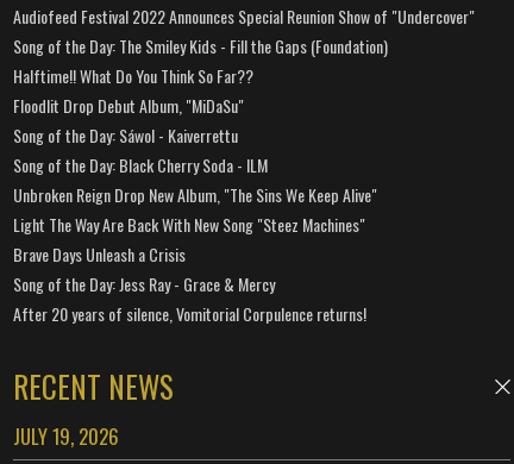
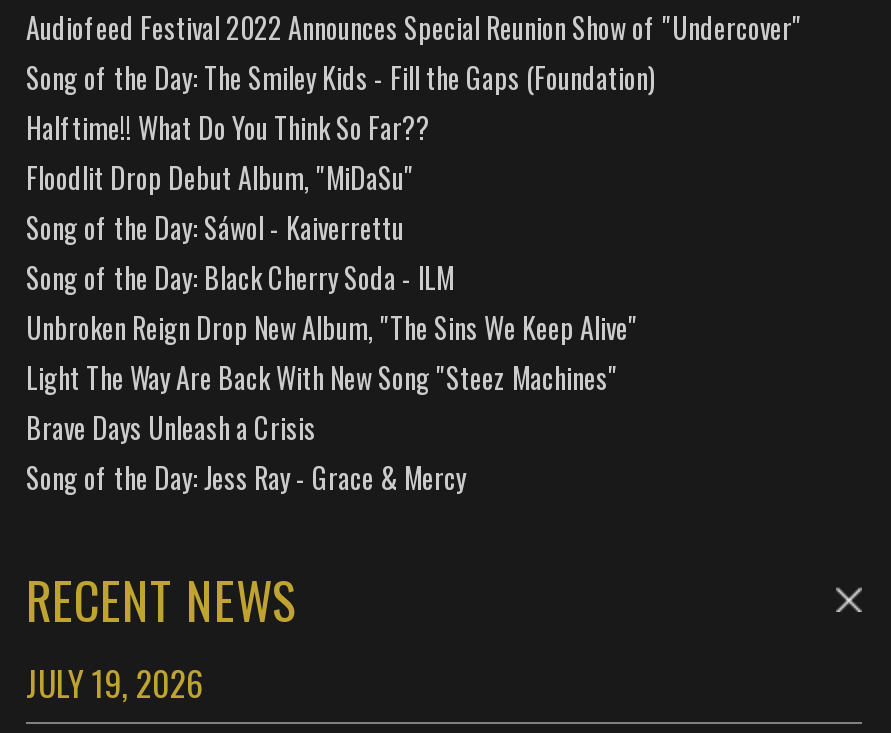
- After 20 years of silence, Vomitorial Corpulence returns!
